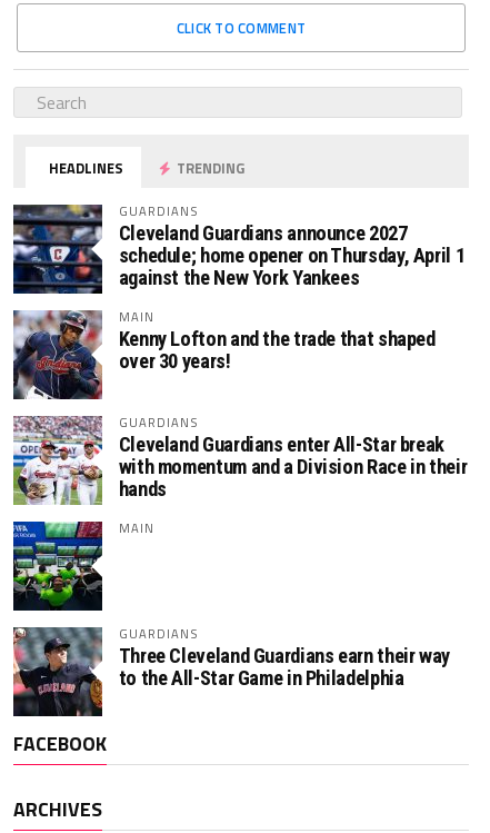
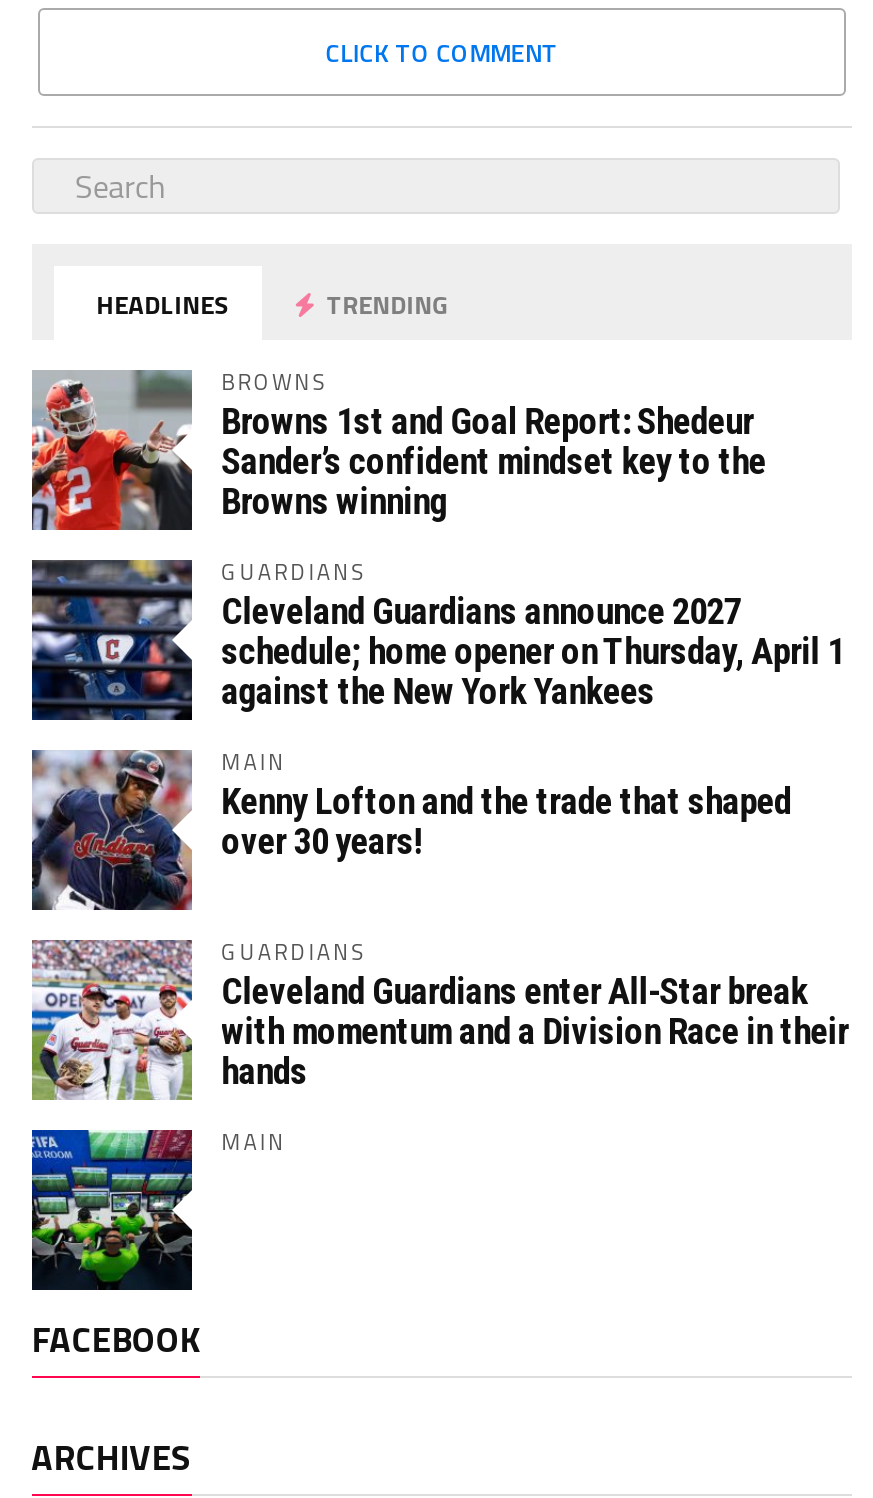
+ [image]
+ BROWNS
+ Browns 1st and Goal Report: Shedeur
+ Sander’s confident mindset key to the
+ Browns winning

moved down: [image] | GUARDIANS | Cleveland Guardians announce 2027 | ... | hands | MAIN

moved down: [image]

- [image]
- GUARDIANS
- Three Cleveland Guardians earn their way
- to the All-Star Game in Philadelphia
